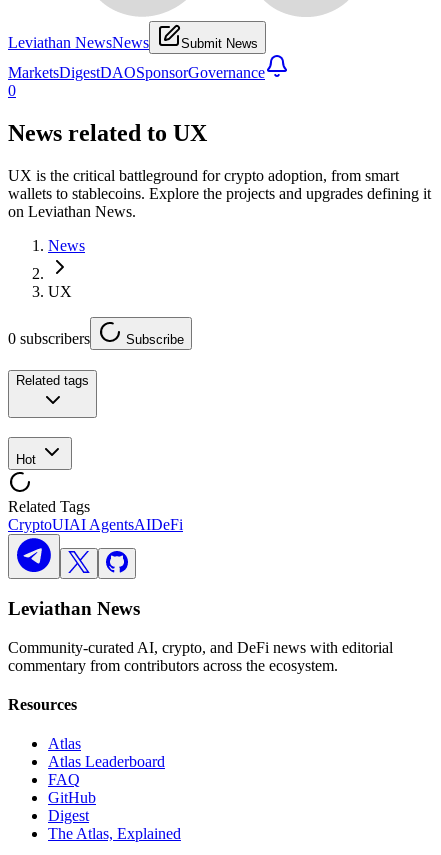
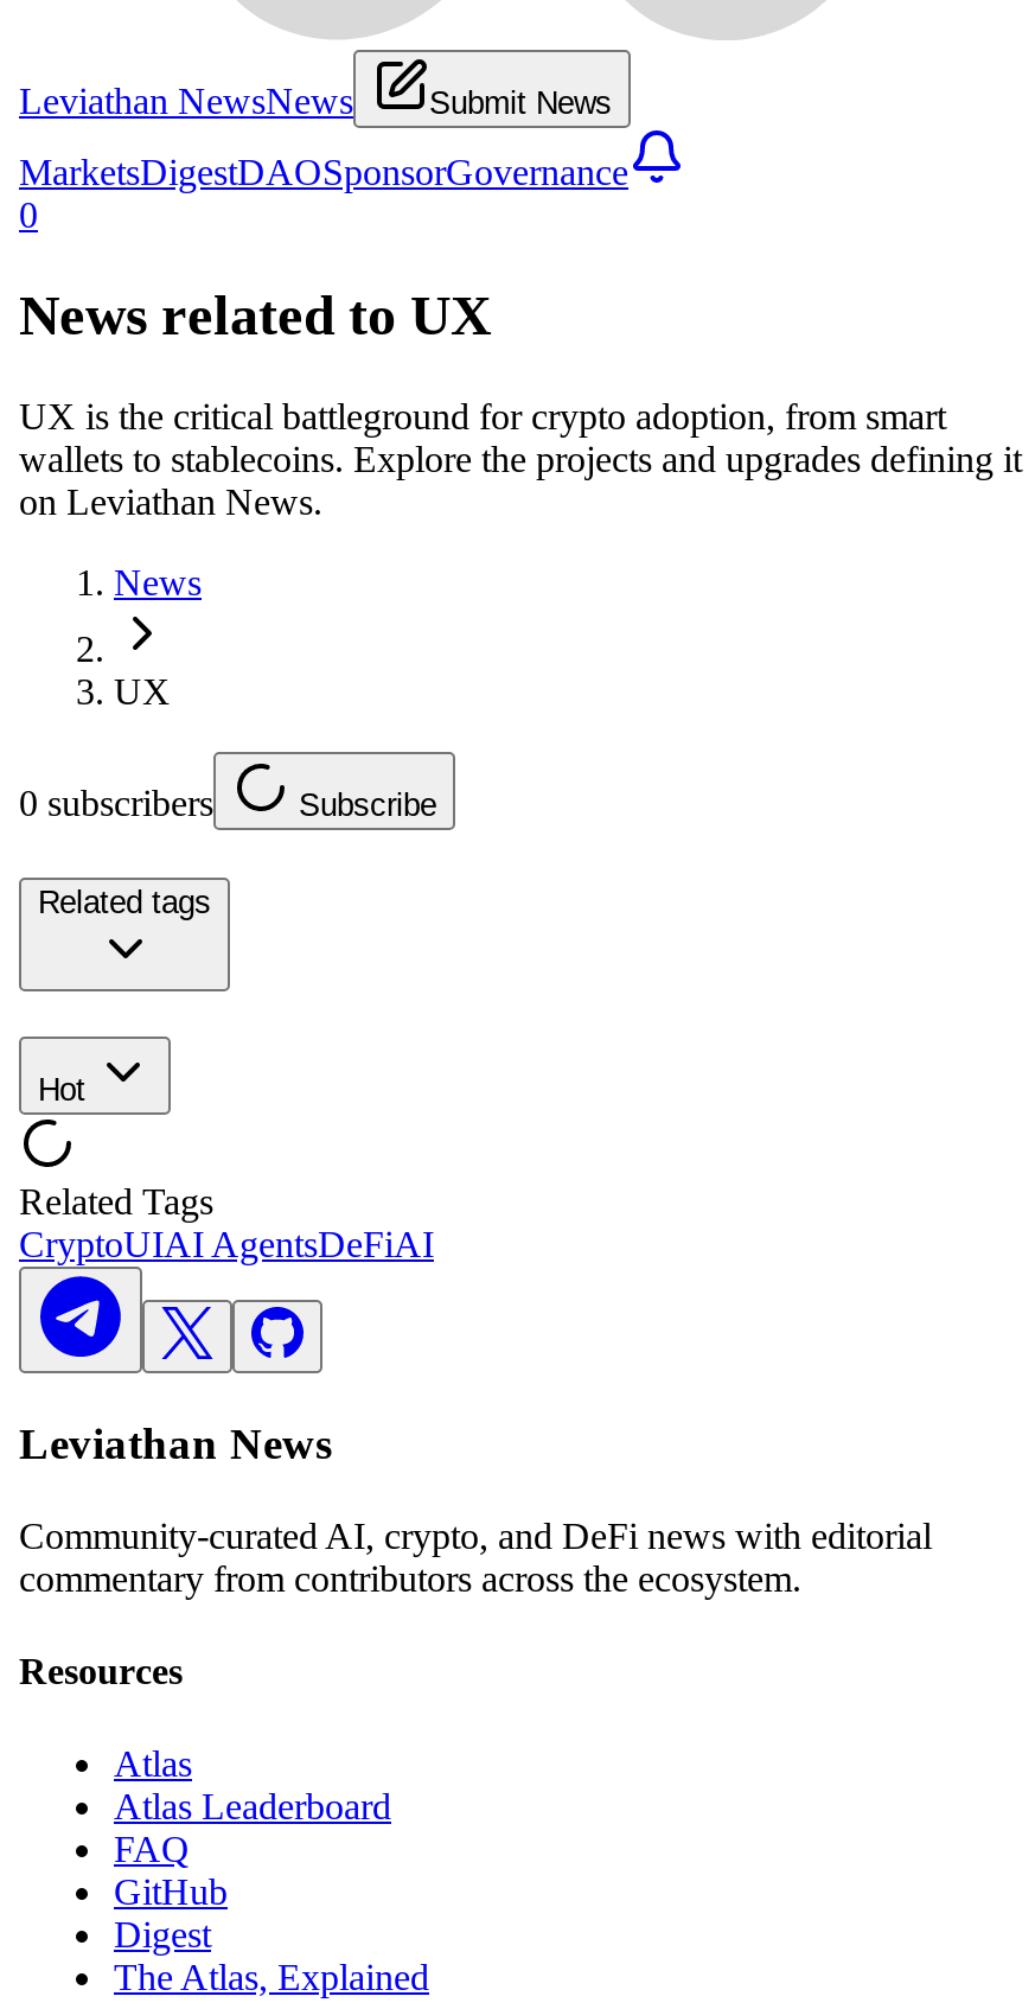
- CryptoUIAI AgentsAIDeFi
+ CryptoUIAI AgentsDeFiAI
